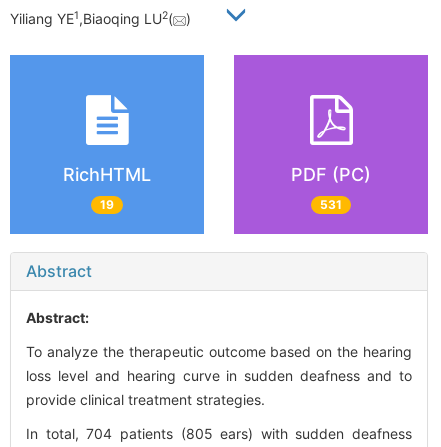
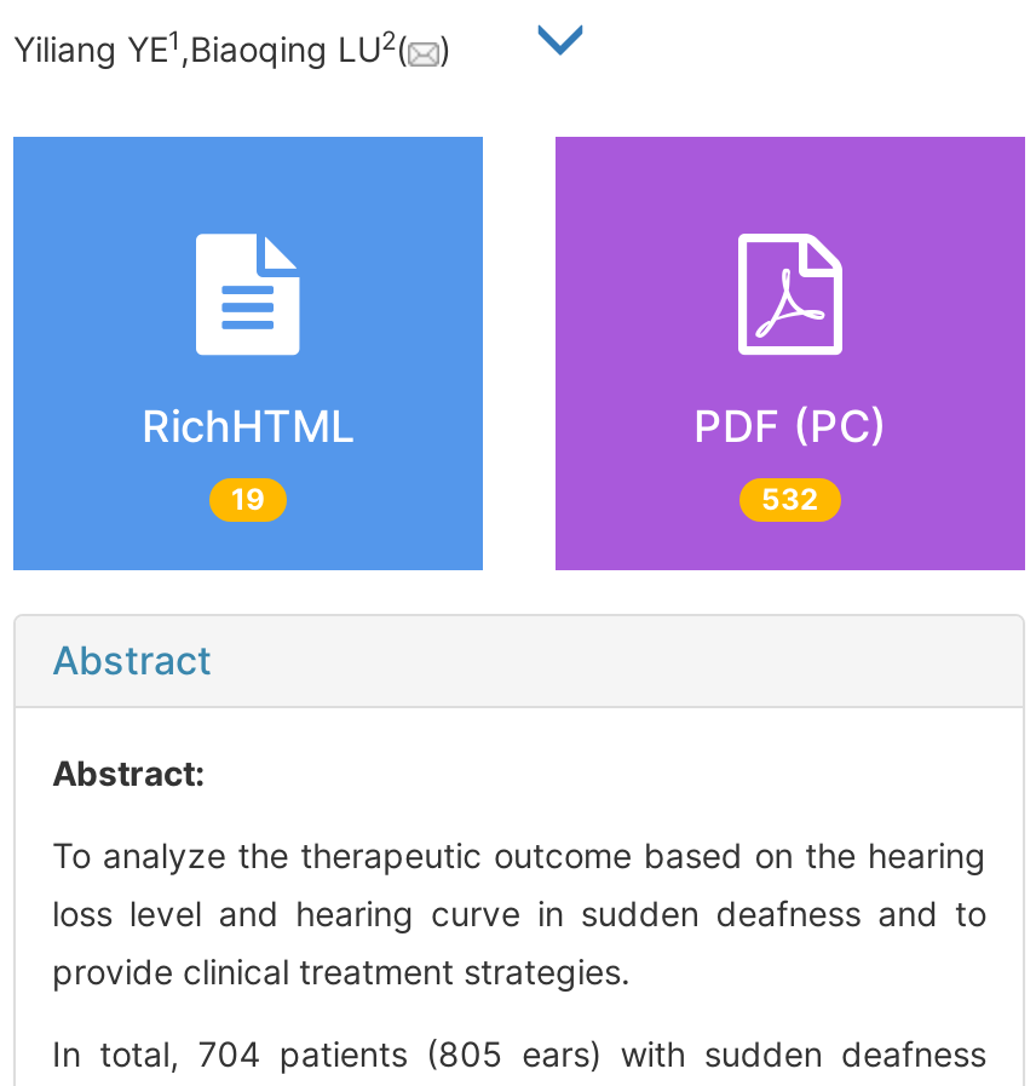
- 531
+ 532
